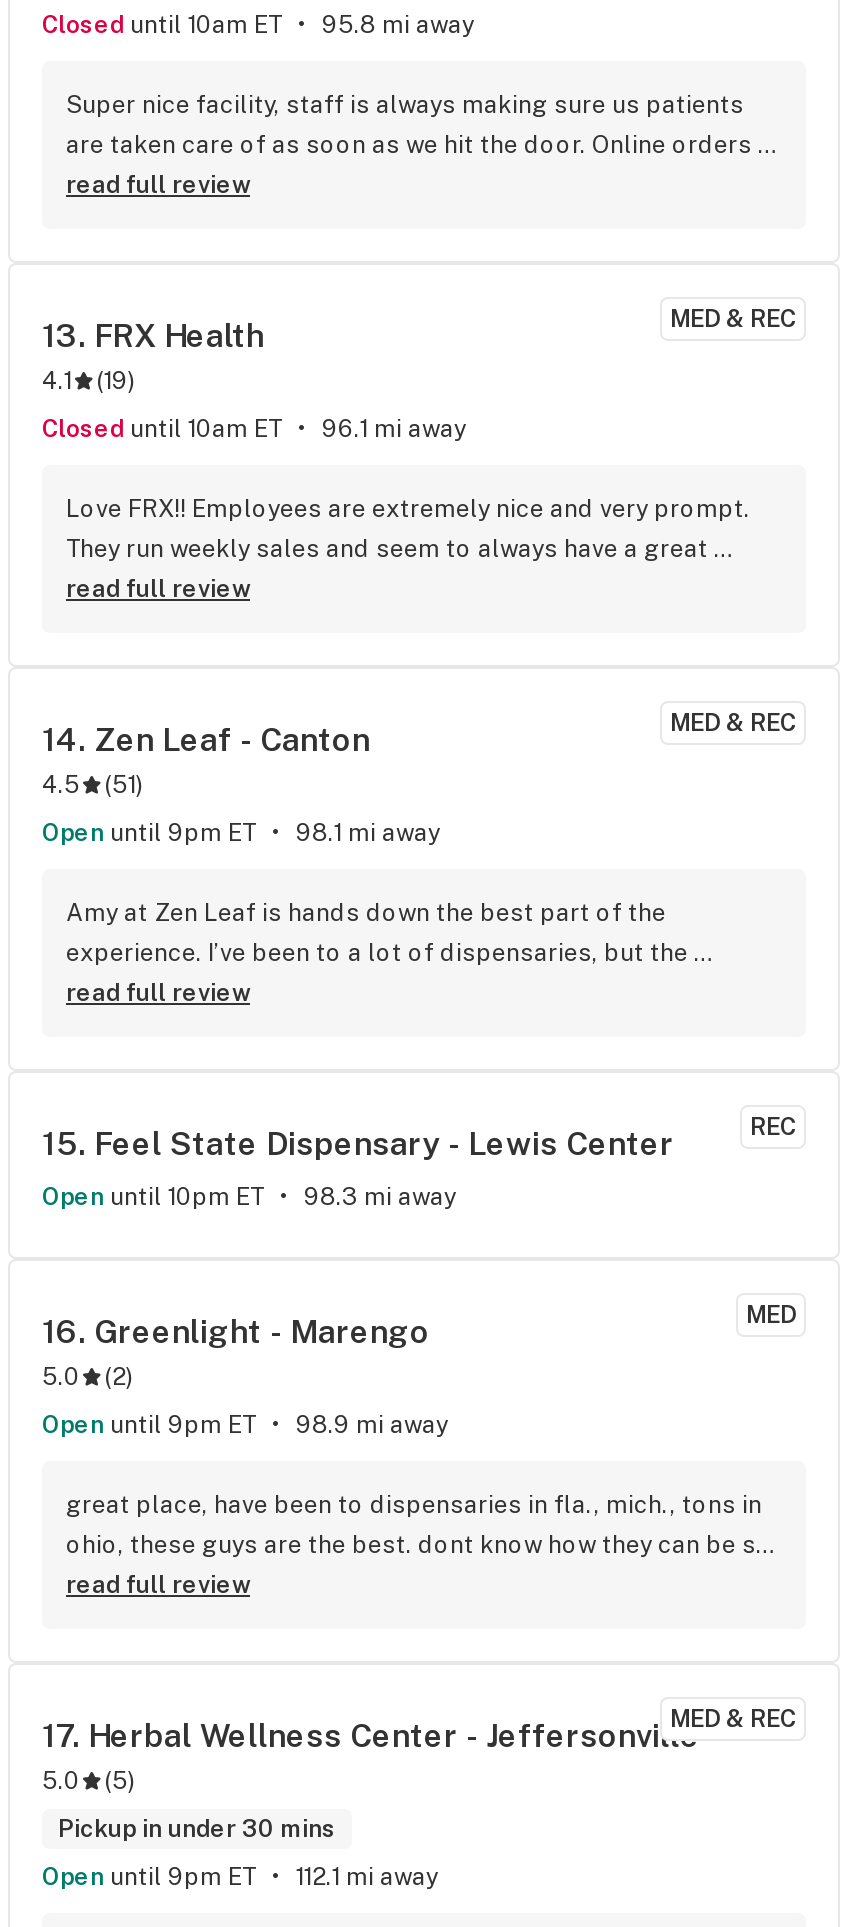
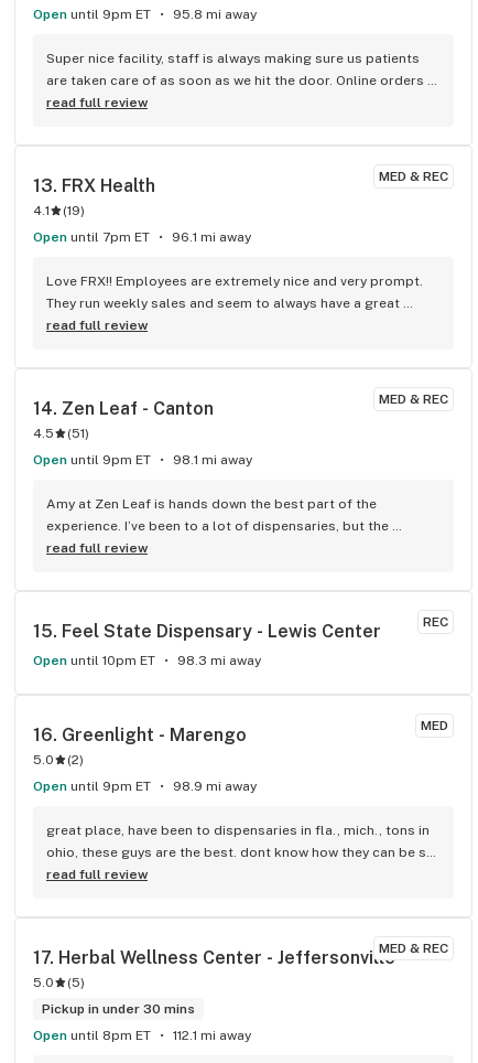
- Closed until 10am ET
+ Open until 9pm ET

- Closed until 10am ET
+ Open until 7pm ET

- Open until 9pm ET
+ Open until 8pm ET
